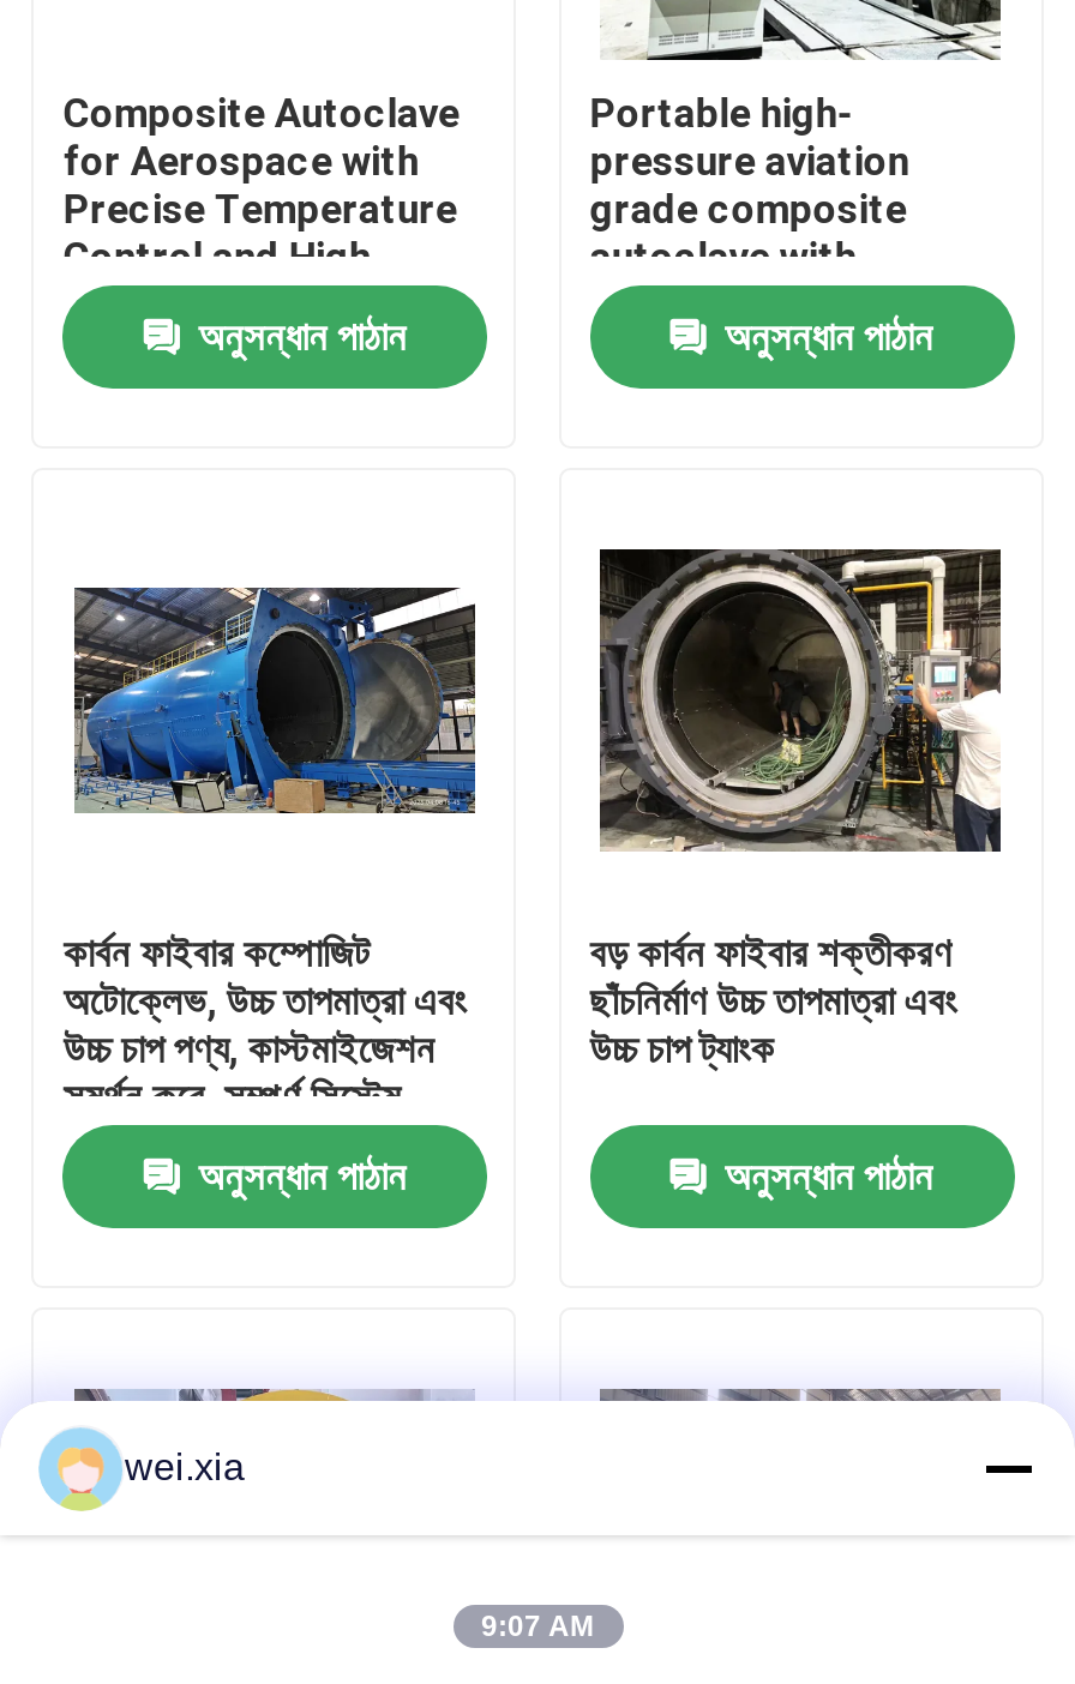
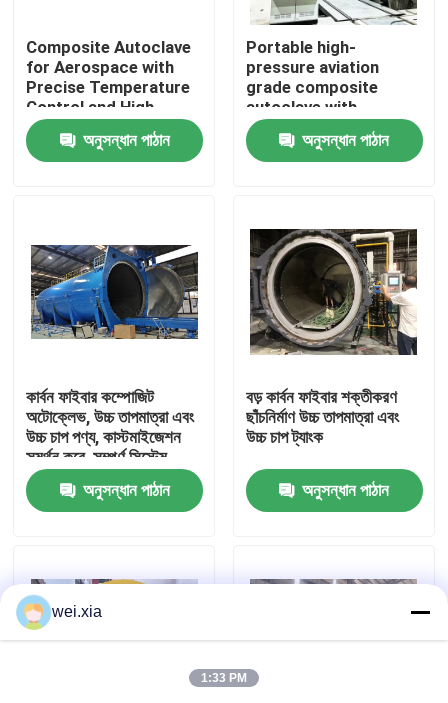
- 9:07 AM
+ 1:33 PM
